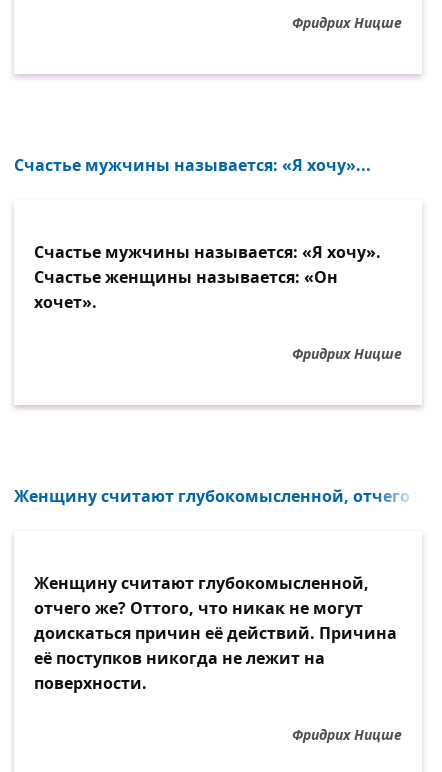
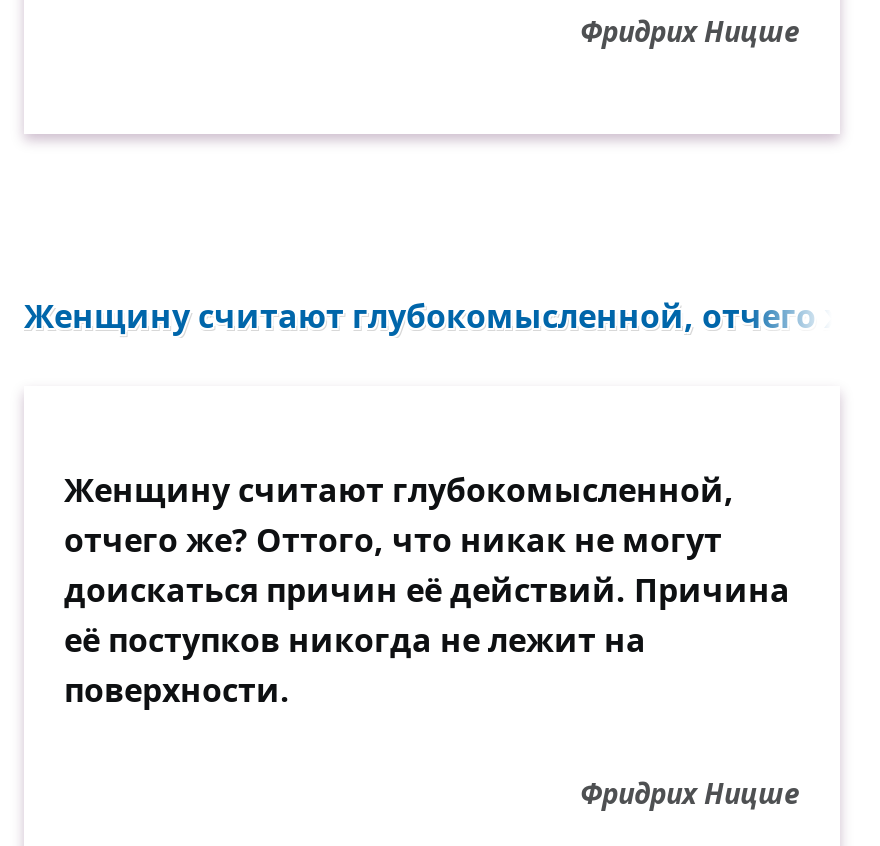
- Счастье мужчины называется: «Я хочу»...

- Счастье мужчины называется: «Я хочу».
- Счастье женщины называется: «Он
- хочет».
- Фридрих Ницше
